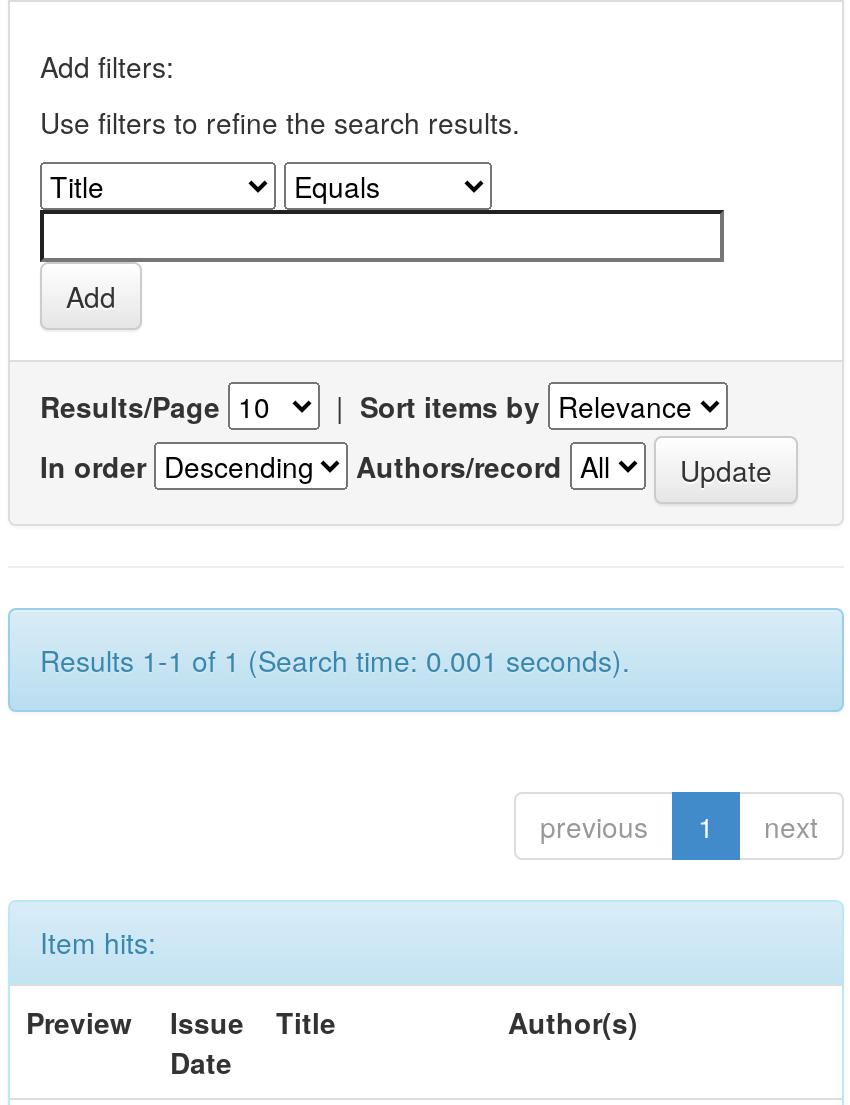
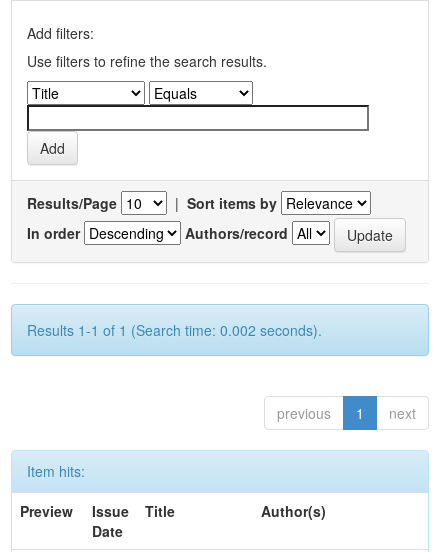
- Results 1-1 of 1 (Search time: 0.001 seconds).
+ Results 1-1 of 1 (Search time: 0.002 seconds).
